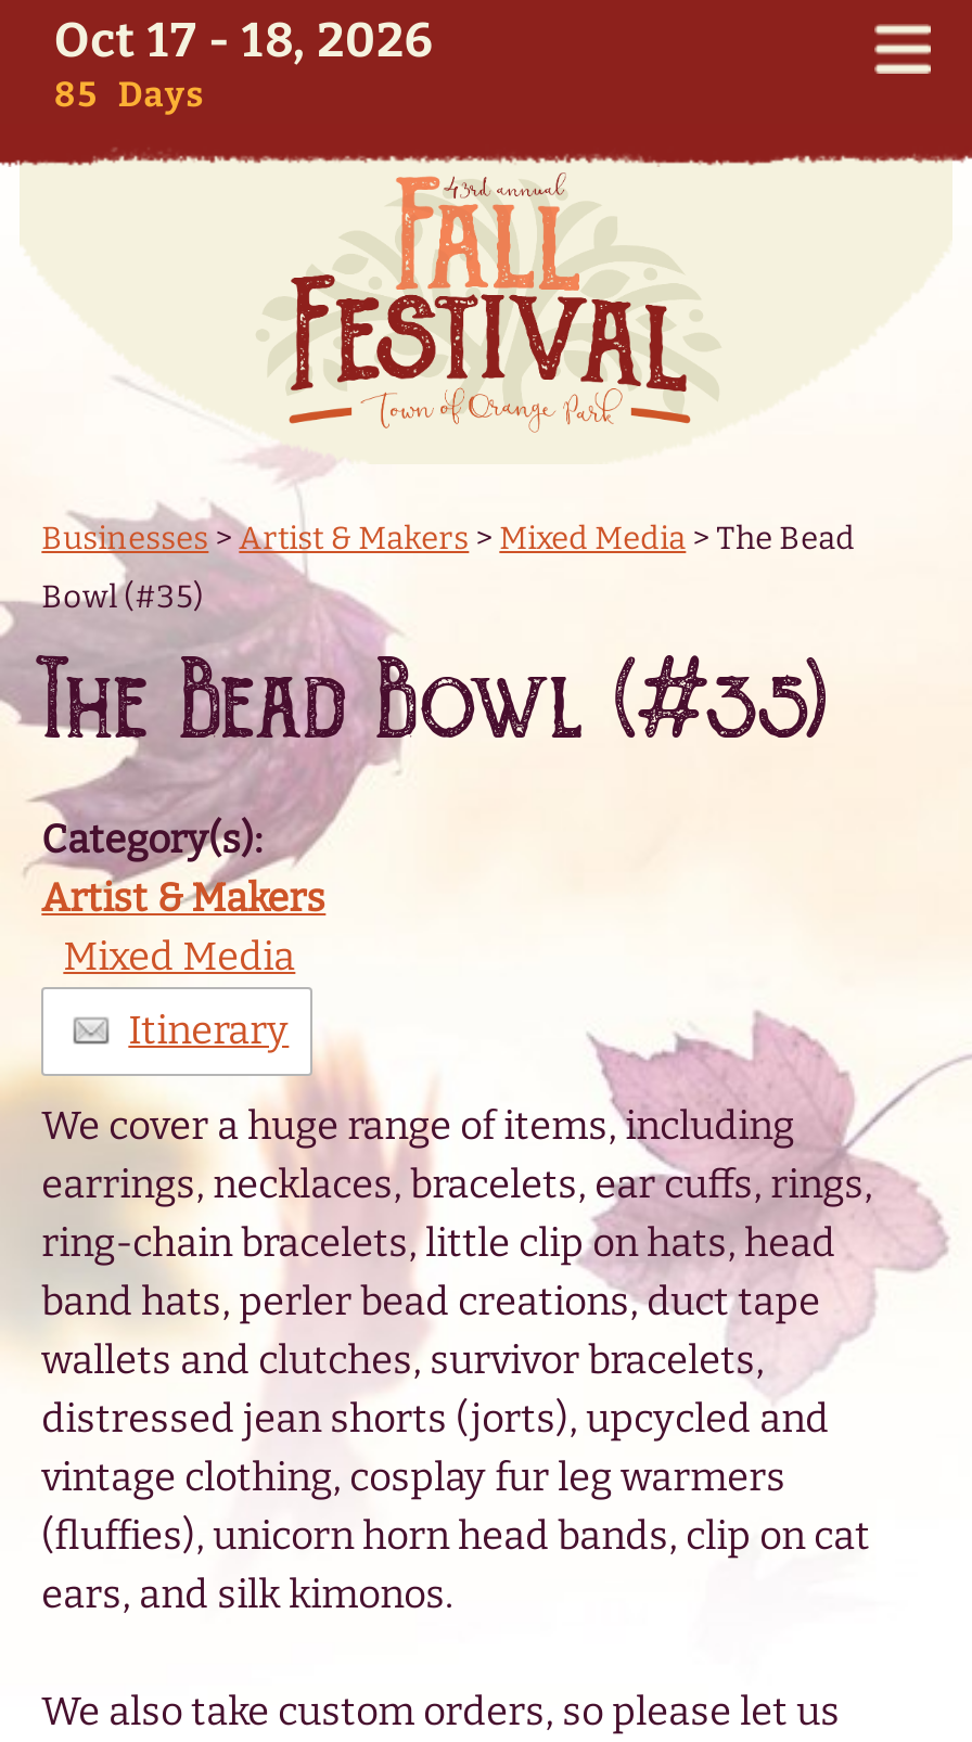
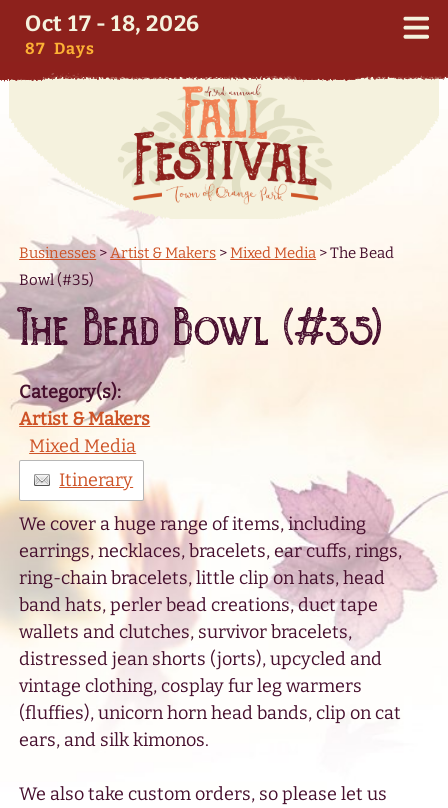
- 85 Days
+ 87 Days
